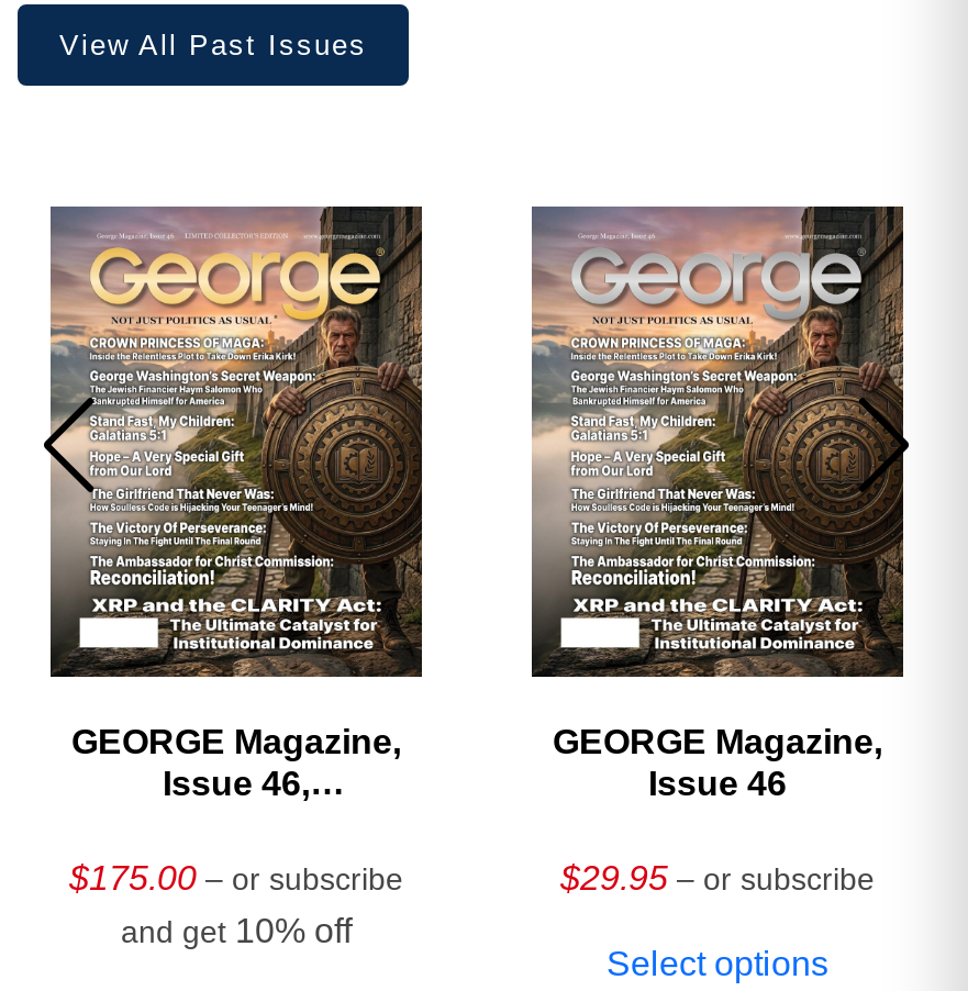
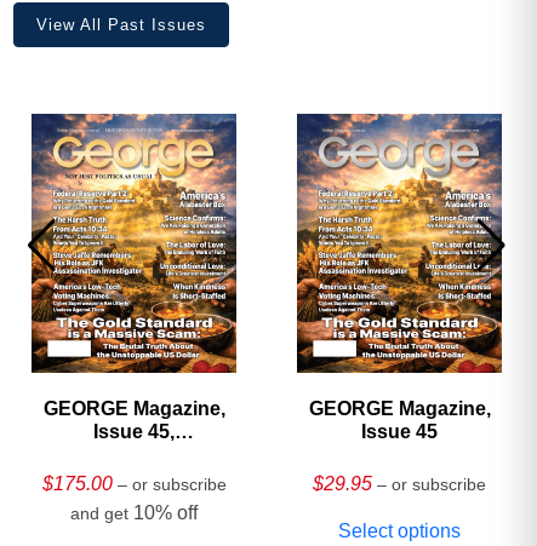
- [image]
- Issue 46,
+ [image]
+ Issue 45,

- [image]
- Issue 46
+ [image]
+ Issue 45
